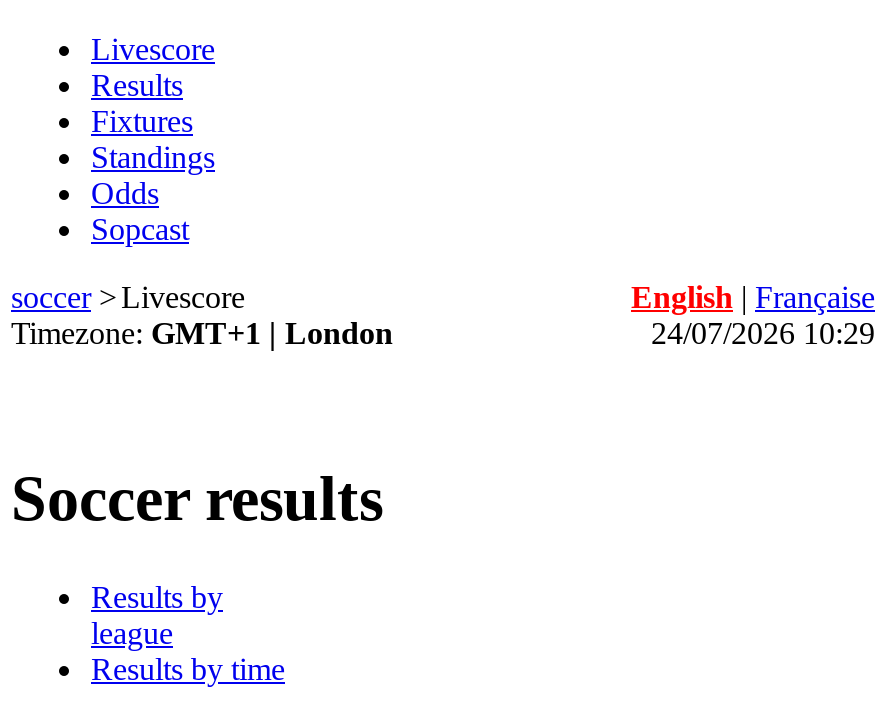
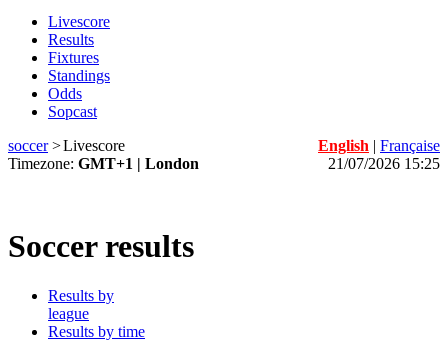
- 24/07/2026 10:29
+ 21/07/2026 15:25
